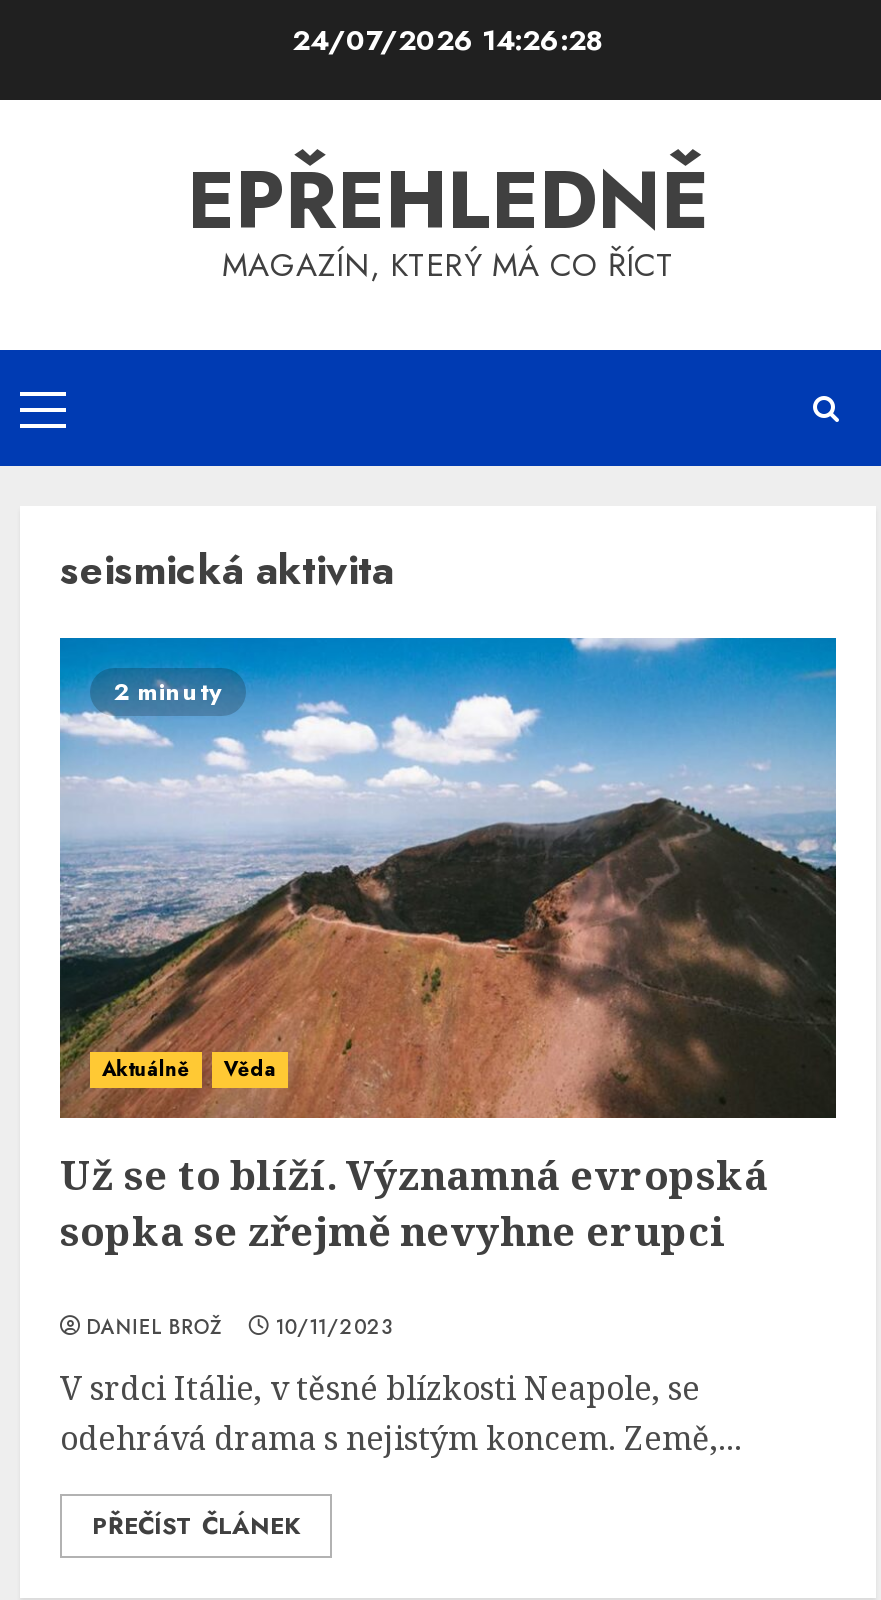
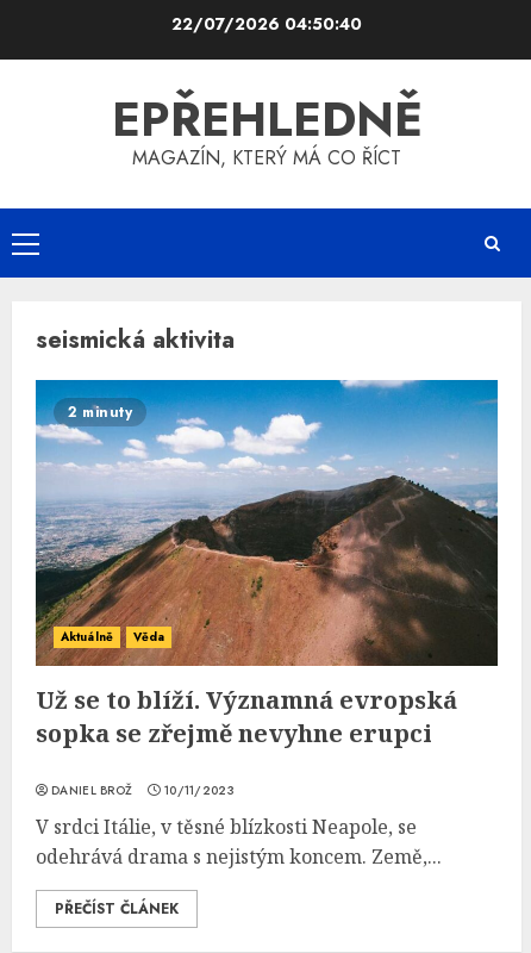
- 24/07/2026 14:26:28
+ 22/07/2026 04:50:40
